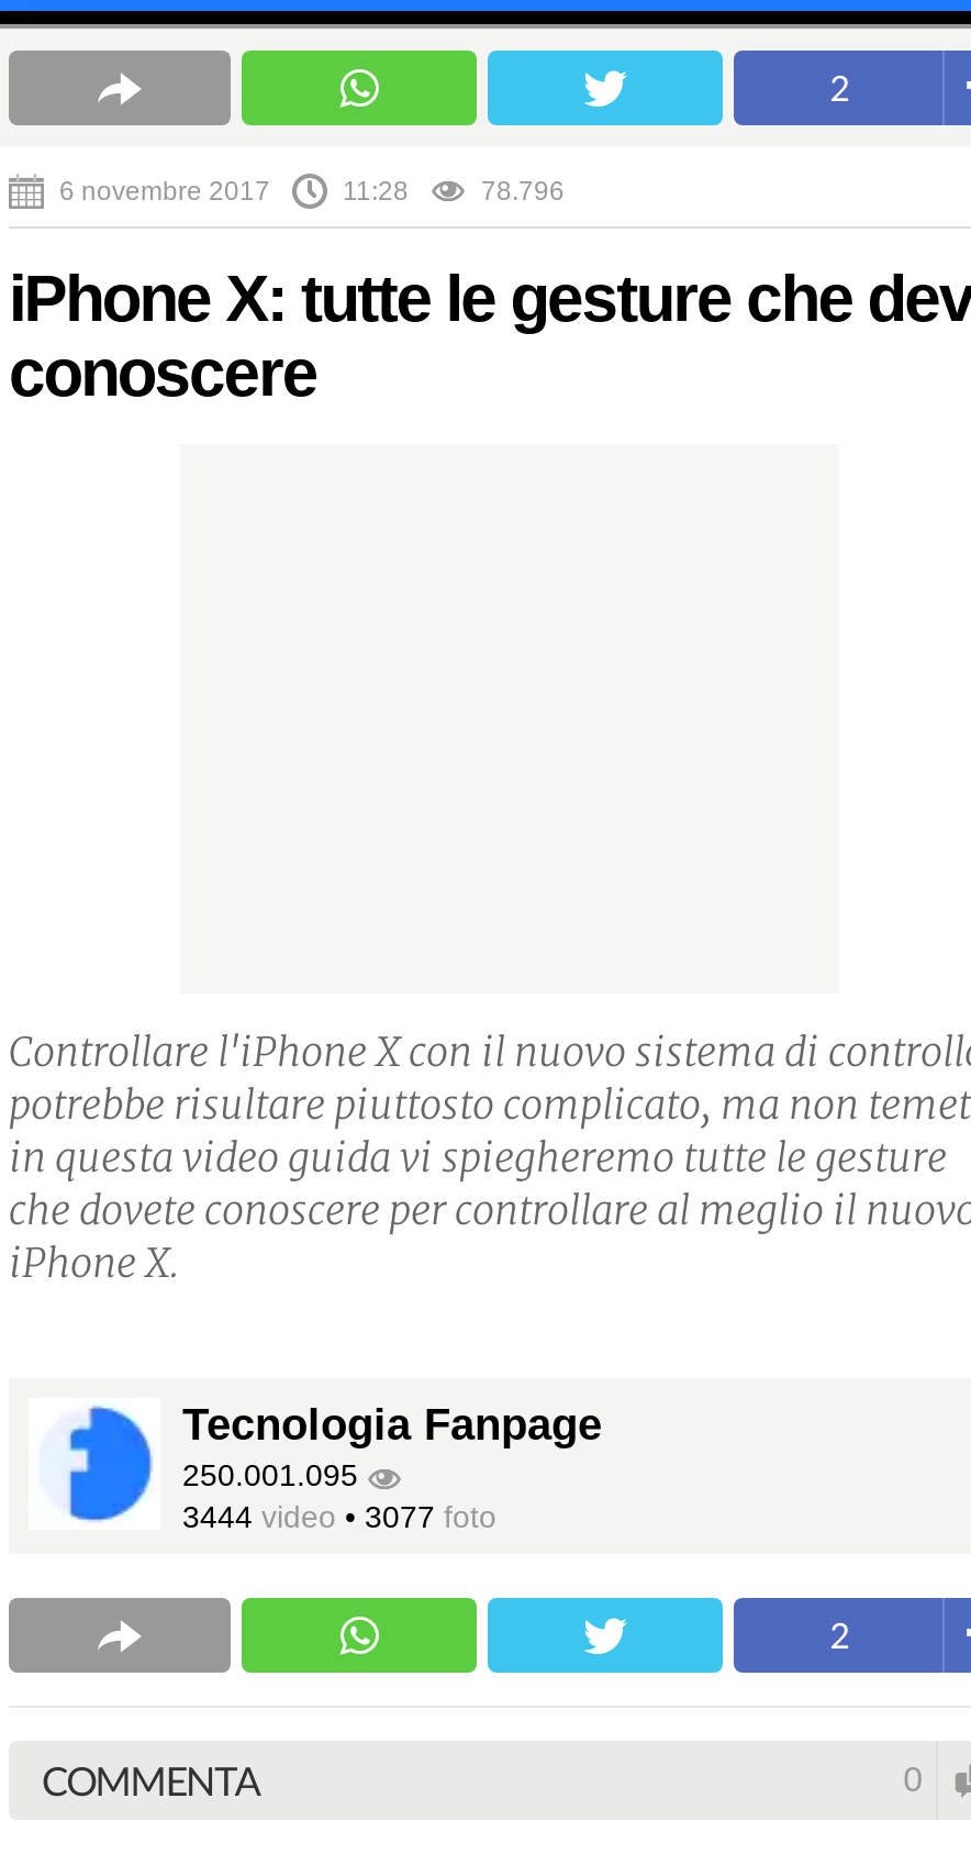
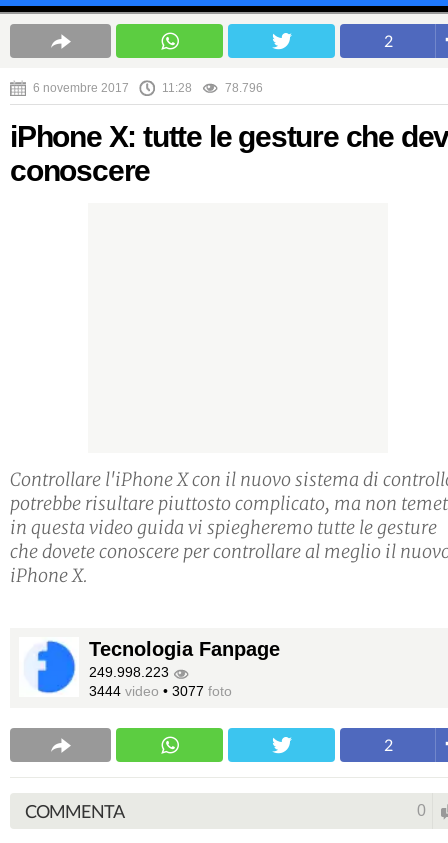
- 250.001.095
+ 249.998.223
